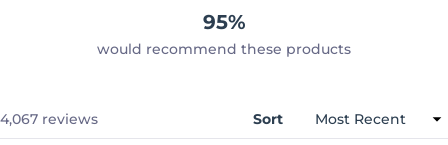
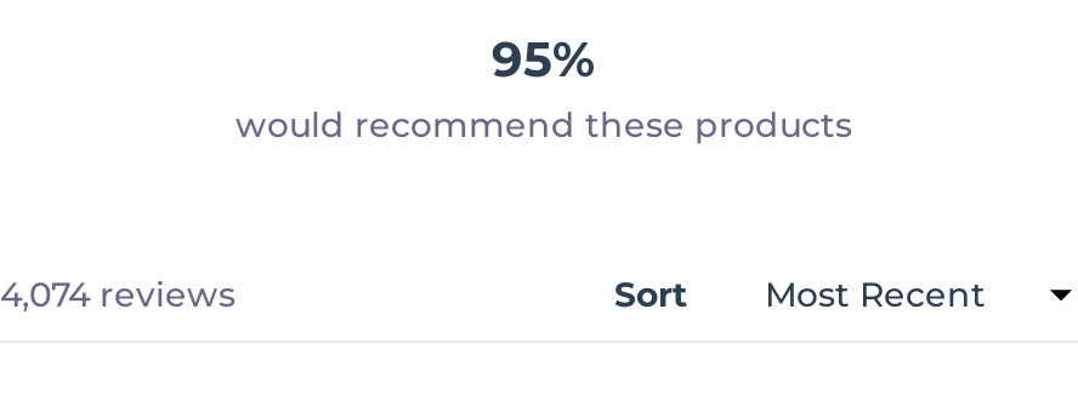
- 4,067 reviews
+ 4,074 reviews
